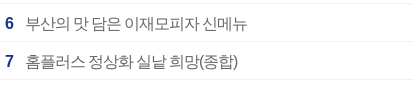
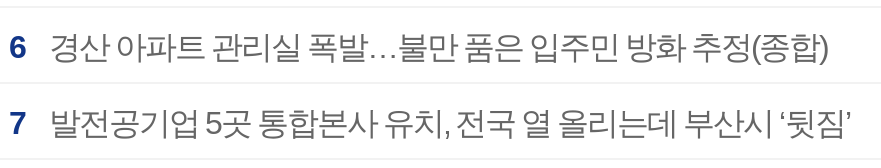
- 부산의 맛 담은 이재모피자 신메뉴
+ 경산 아파트 관리실 폭발…불만 품은 입주민 방화 추정(종합)

- 홈플러스 정상화 실낱 희망(종합)
+ 발전공기업 5곳 통합본사 유치, 전국 열 올리는데 부산시 ‘뒷짐’
